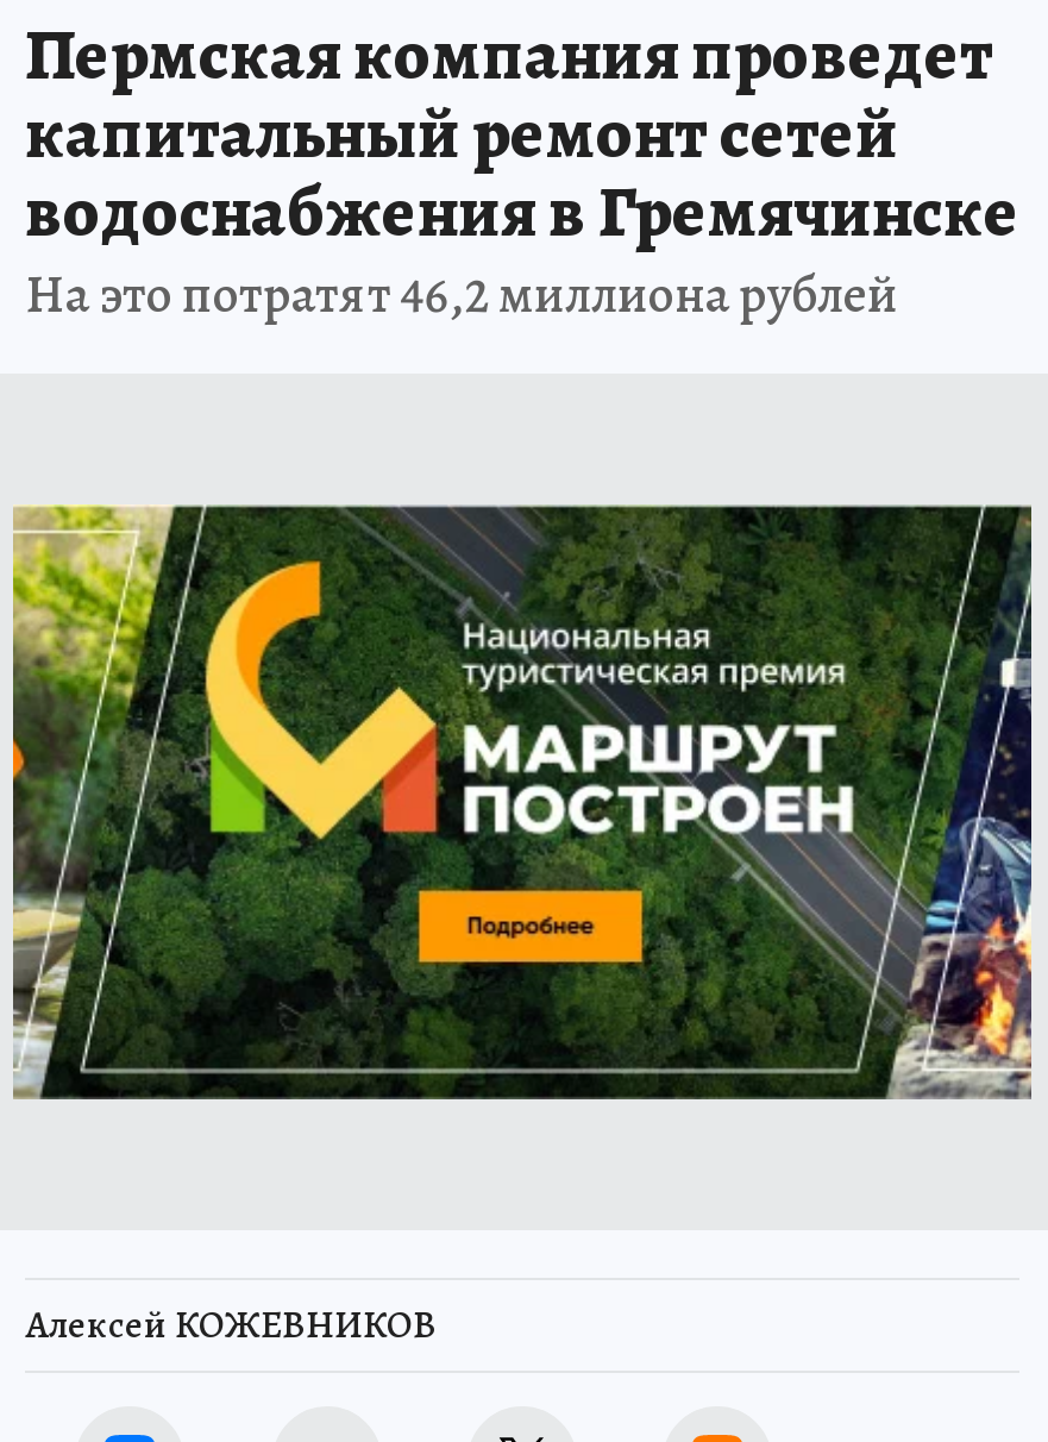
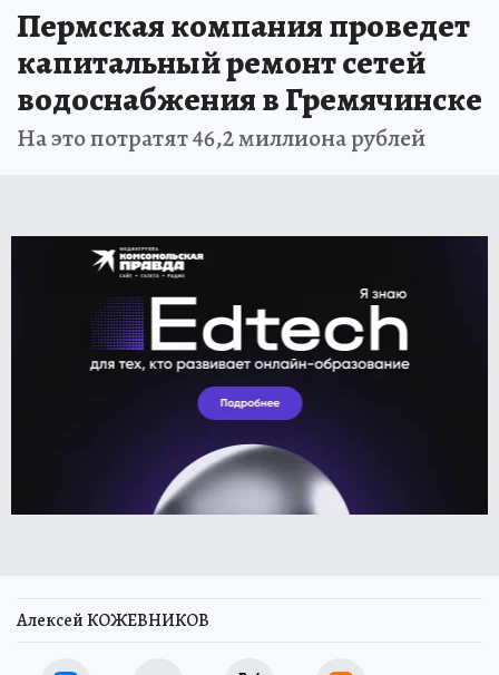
- [image]
+ [image]
